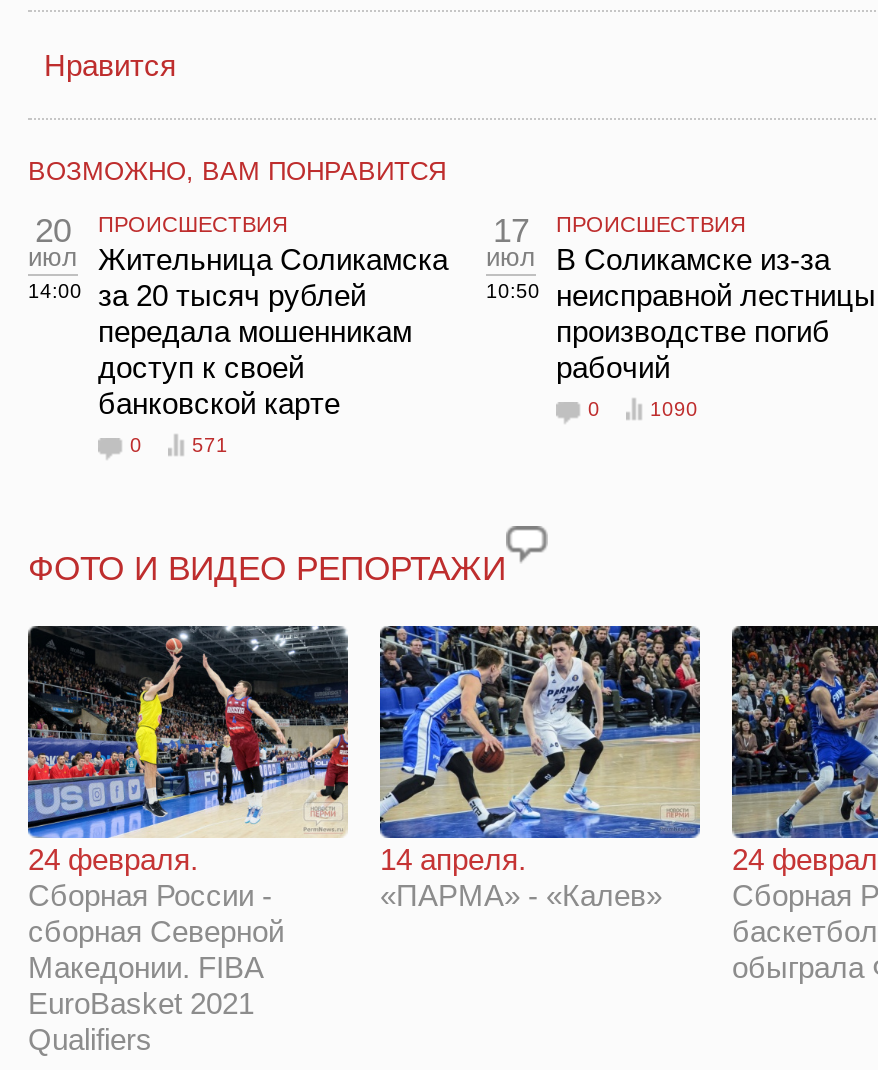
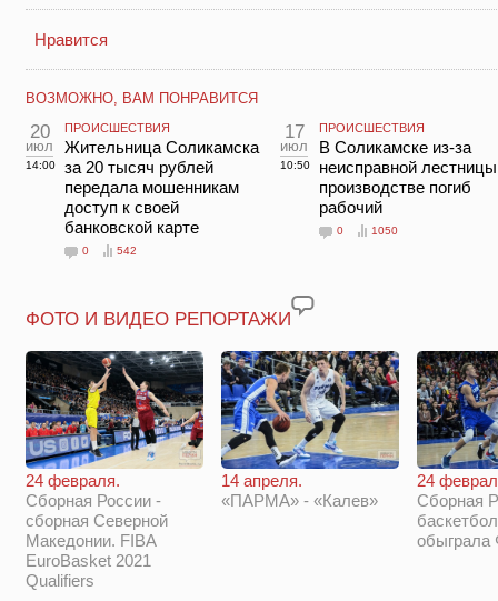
- 1090
+ 1050

- 571
+ 542
